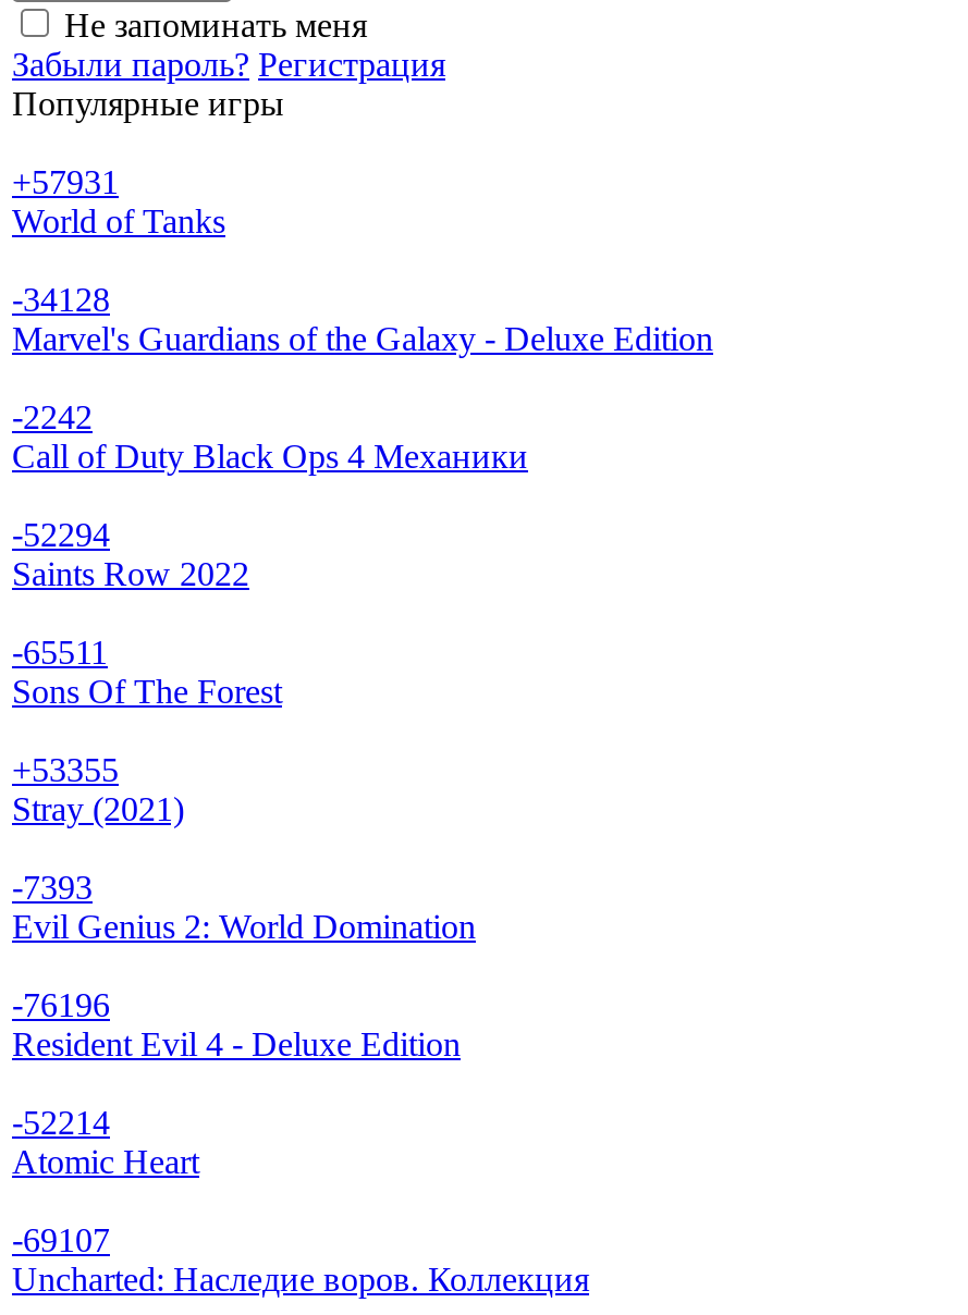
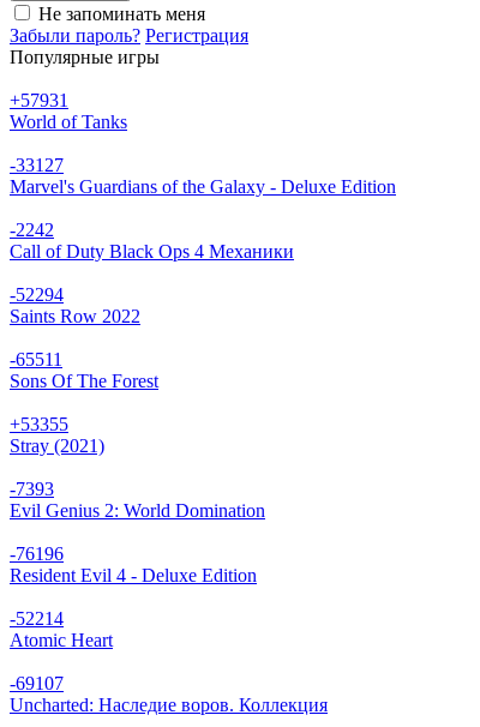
- -34128
+ -33127
